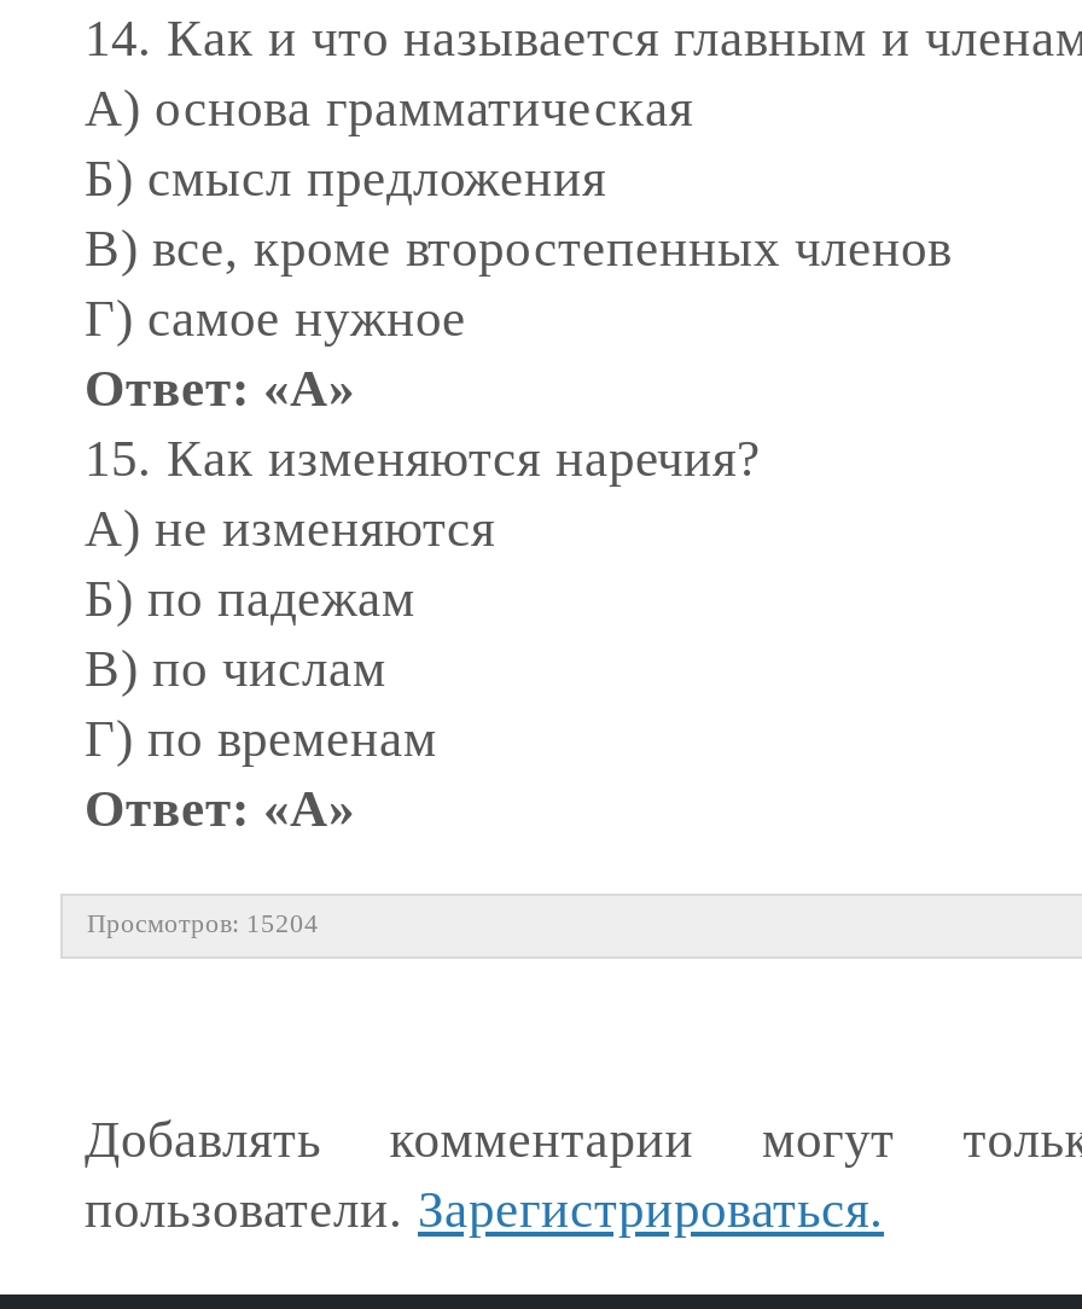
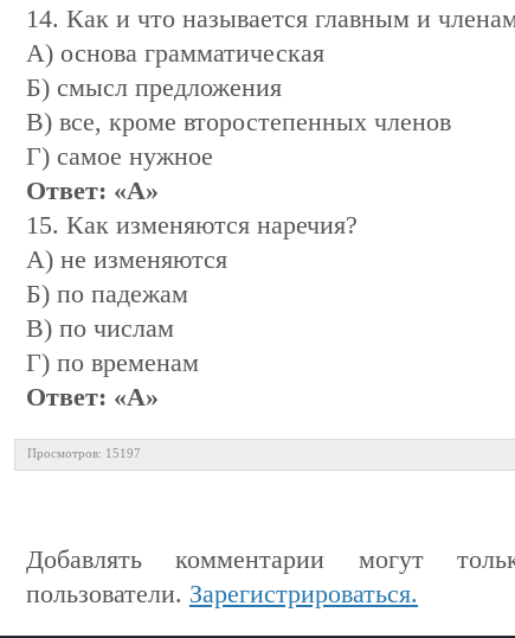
- Просмотров: 15204
+ Просмотров: 15197
